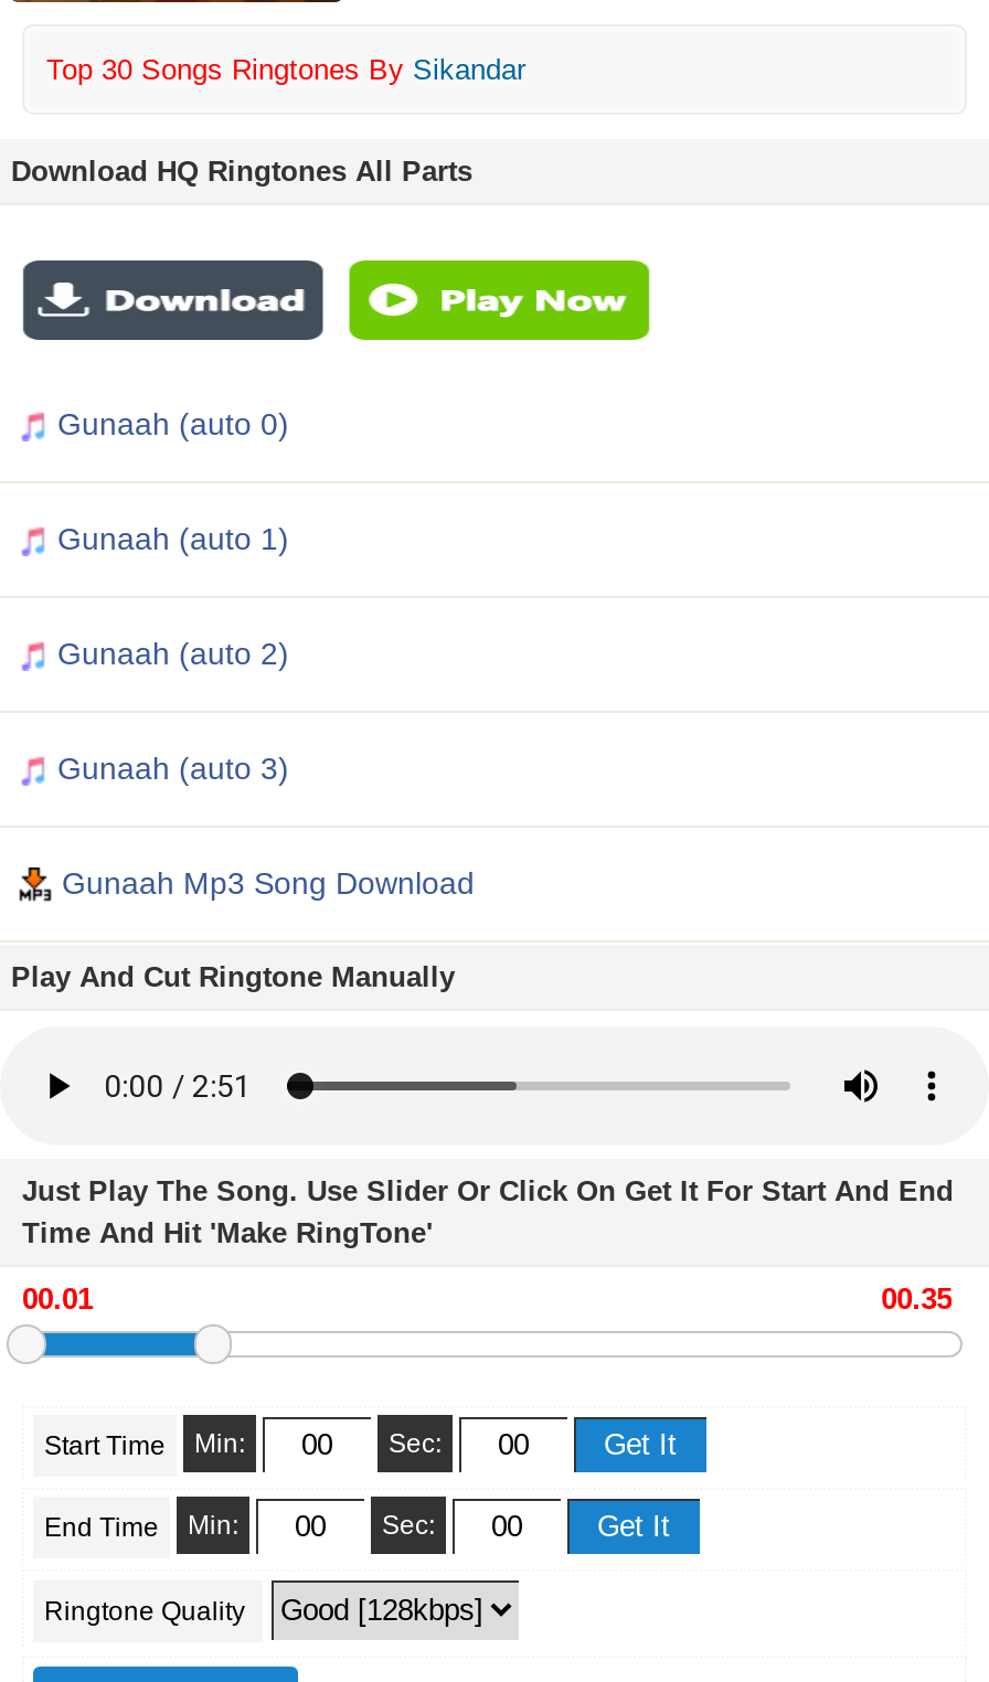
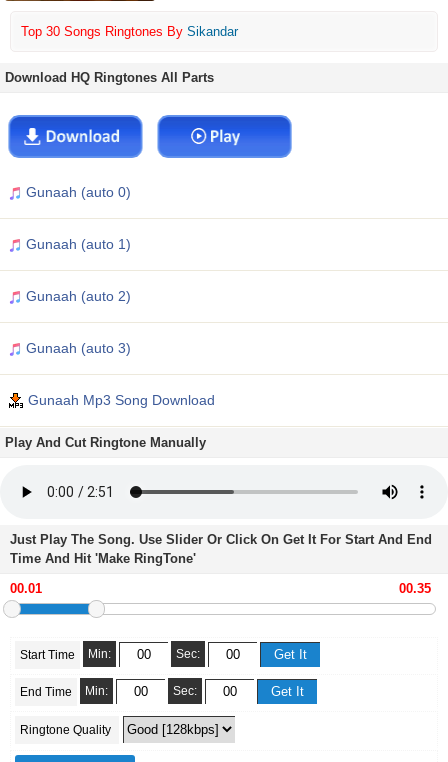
- [image]
+ [image]

- [image]
+ [image]
